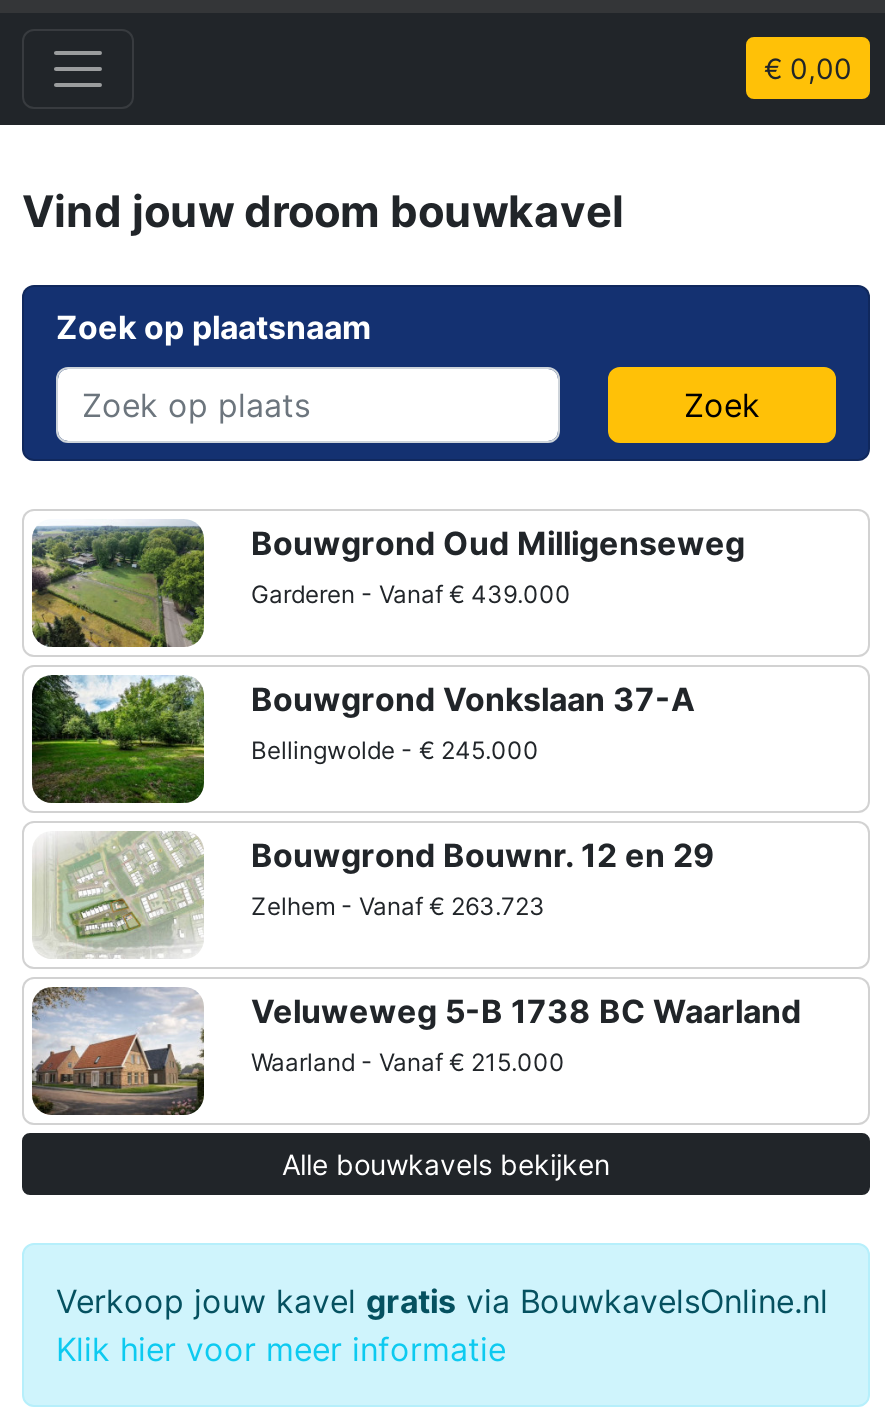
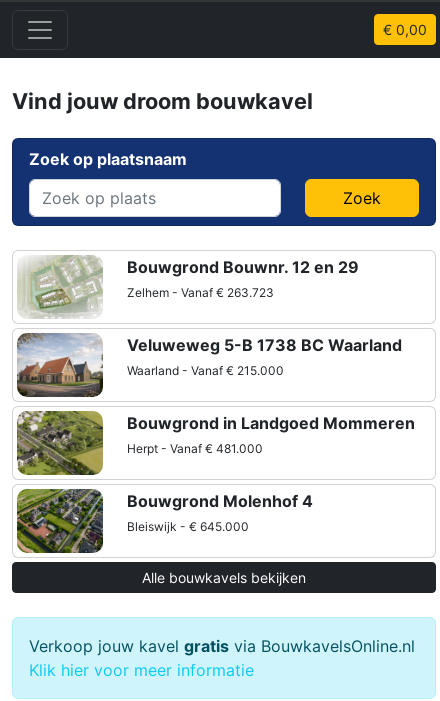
- [image]
- Bouwgrond Oud Milligenseweg
- Garderen - Vanaf € 439.000
- Bouwgrond Vonkslaan 37-A
- Bellingwolde - € 245.000

- [image]

moved up: [image] | Bouwgrond Bouwnr. 12 en 29 | Zelhem - Vanaf € 263.723 | Veluweweg 5-B 1738 BC Waarland | Waarland - Vanaf € 215.000

+ [image]
+ Bouwgrond in Landgoed Mommeren
+ Herpt - Vanaf € 481.000
+ Bouwgrond Molenhof 4
+ Bleiswijk - € 645.000

+ [image]
